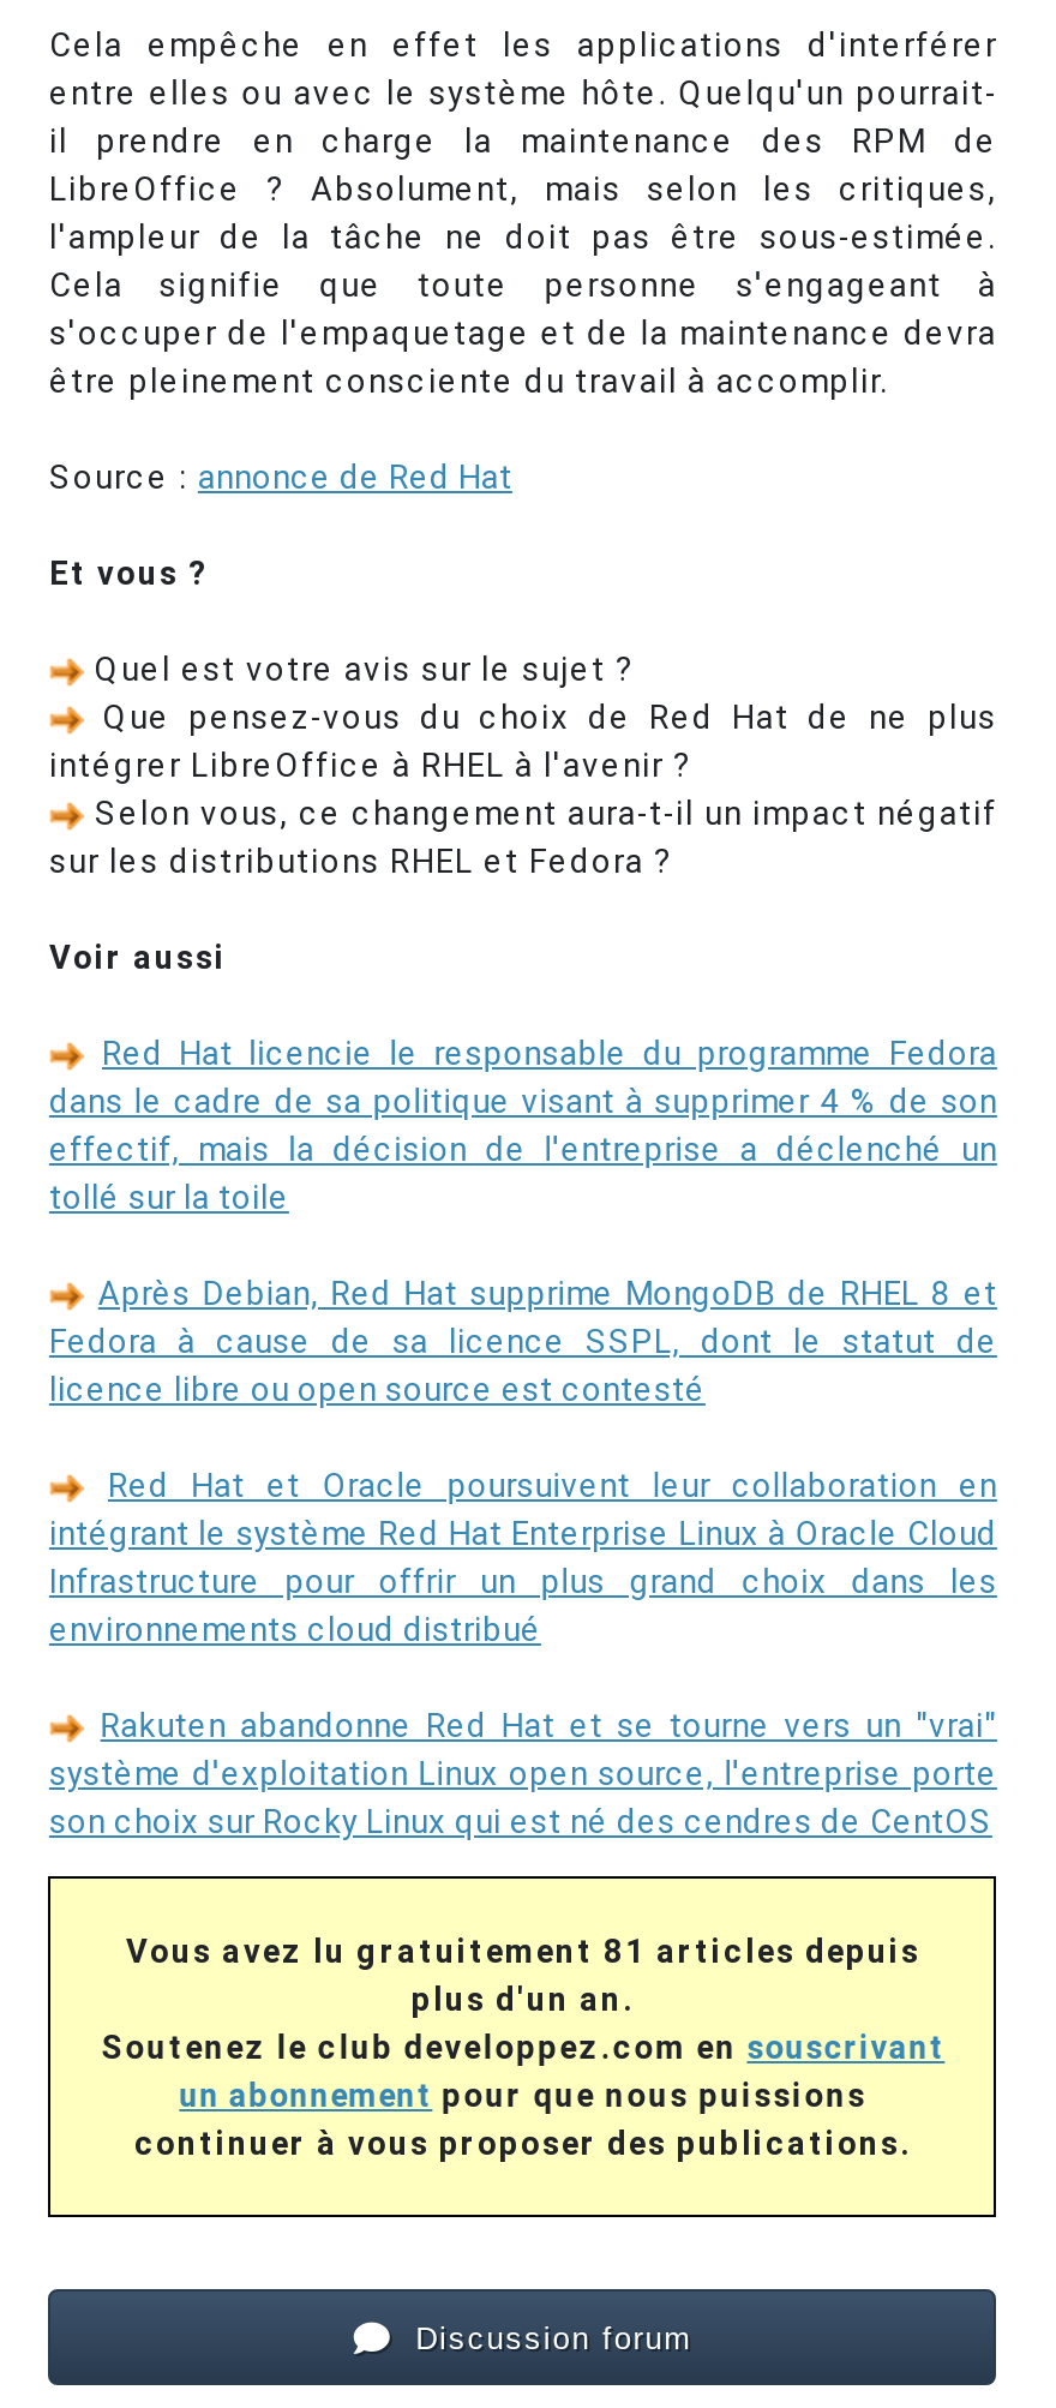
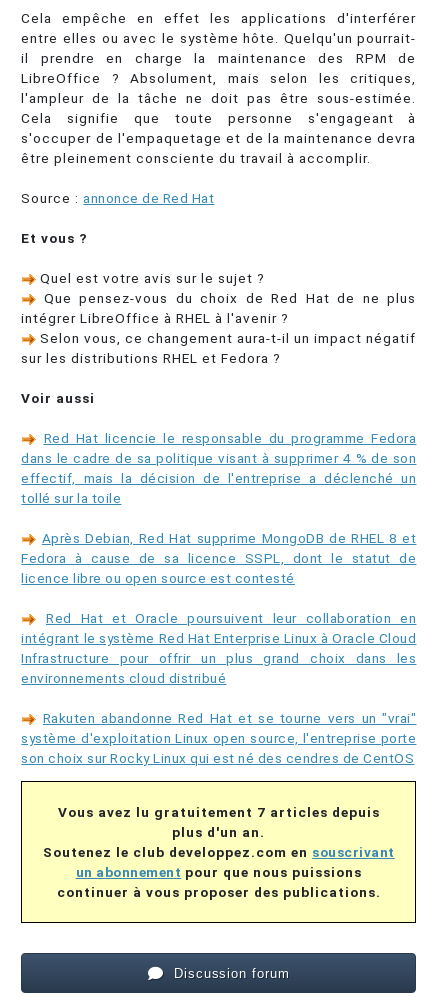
- Vous avez lu gratuitement 81 articles depuis
+ Vous avez lu gratuitement 7 articles depuis
